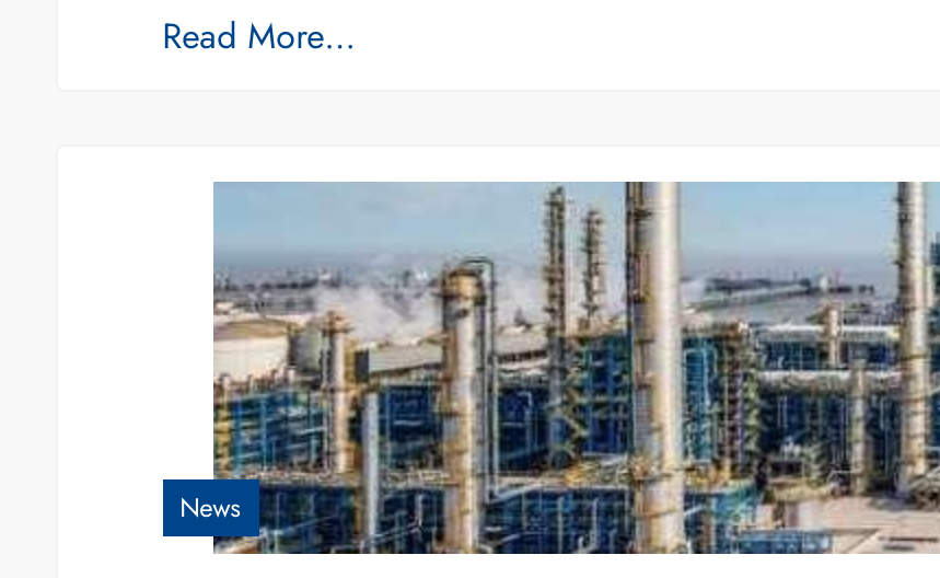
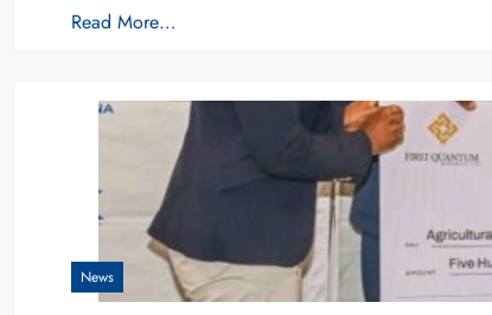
- [image]
+ [image]
